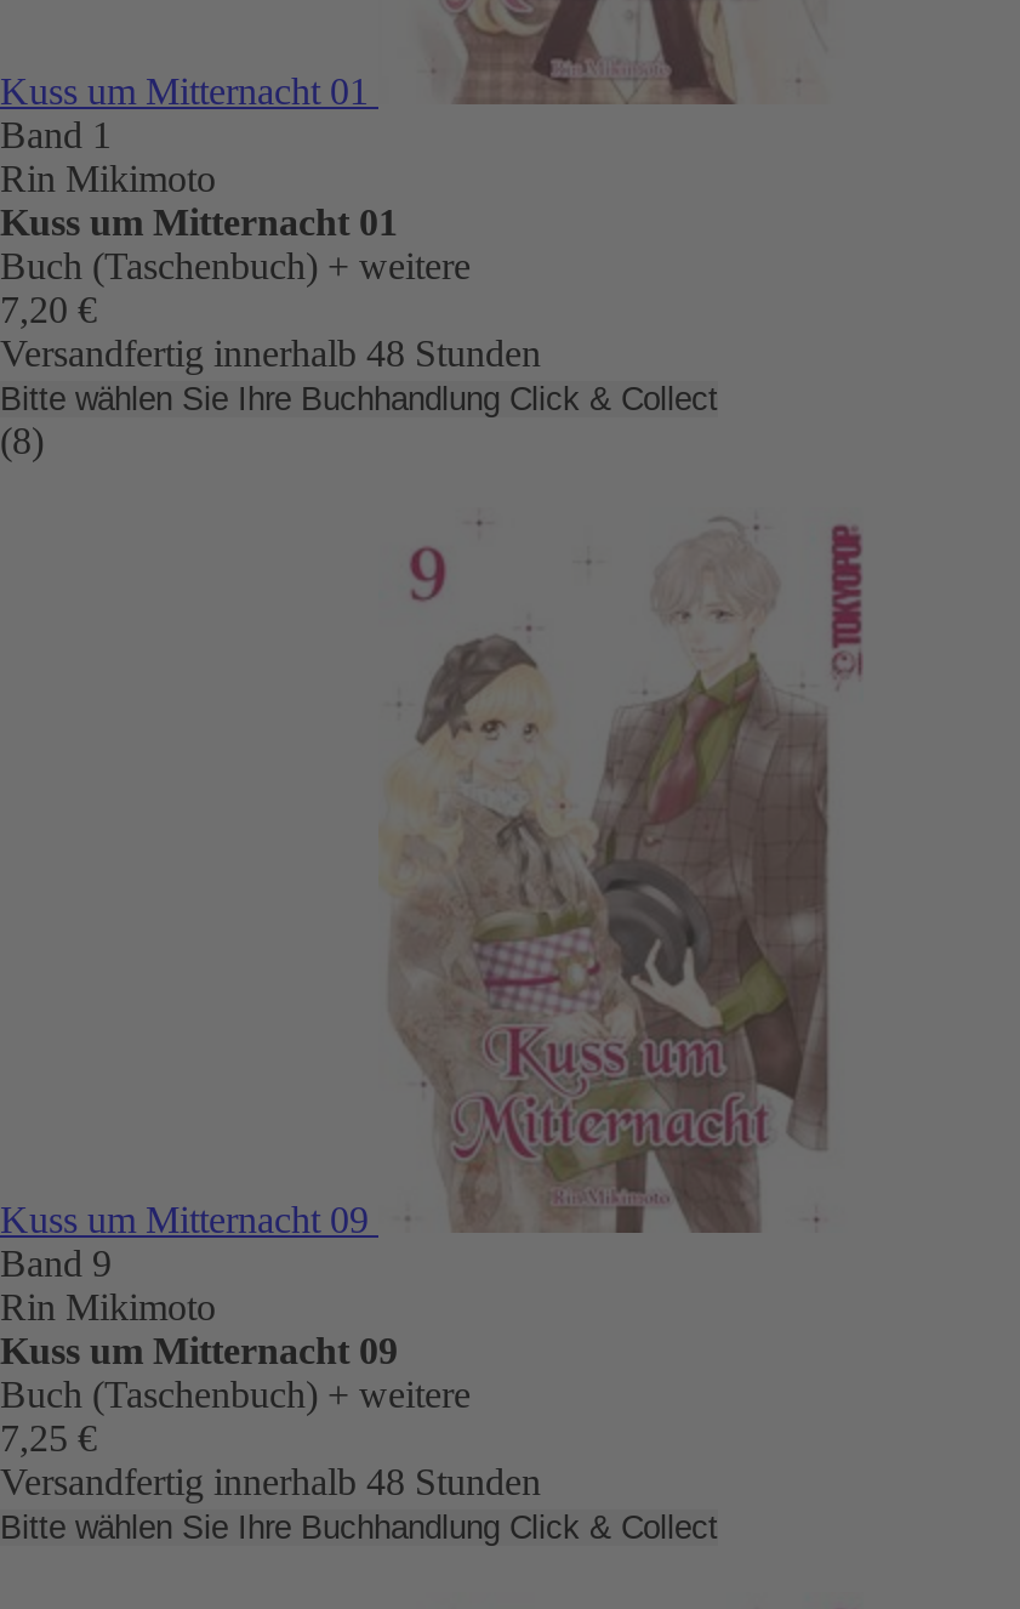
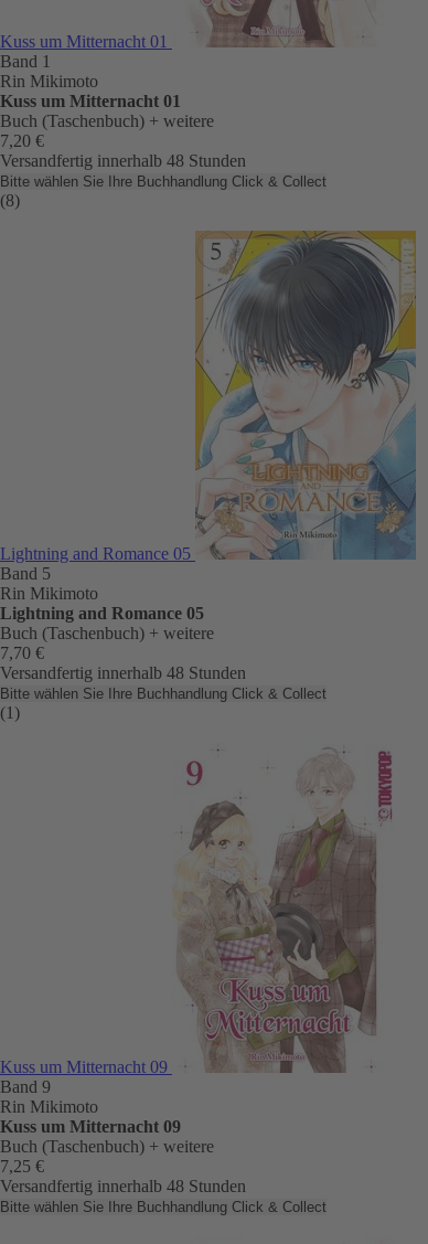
+ [image]
+ Lightning and Romance 05
+ Band 5
+ Rin Mikimoto
+ Lightning and Romance 05
+ Buch (Taschenbuch) + weitere
+ 7,70 €
+ Versandfertig innerhalb 48 Stunden
+ Bitte wählen Sie Ihre Buchhandlung Click & Collect
+ (1)
